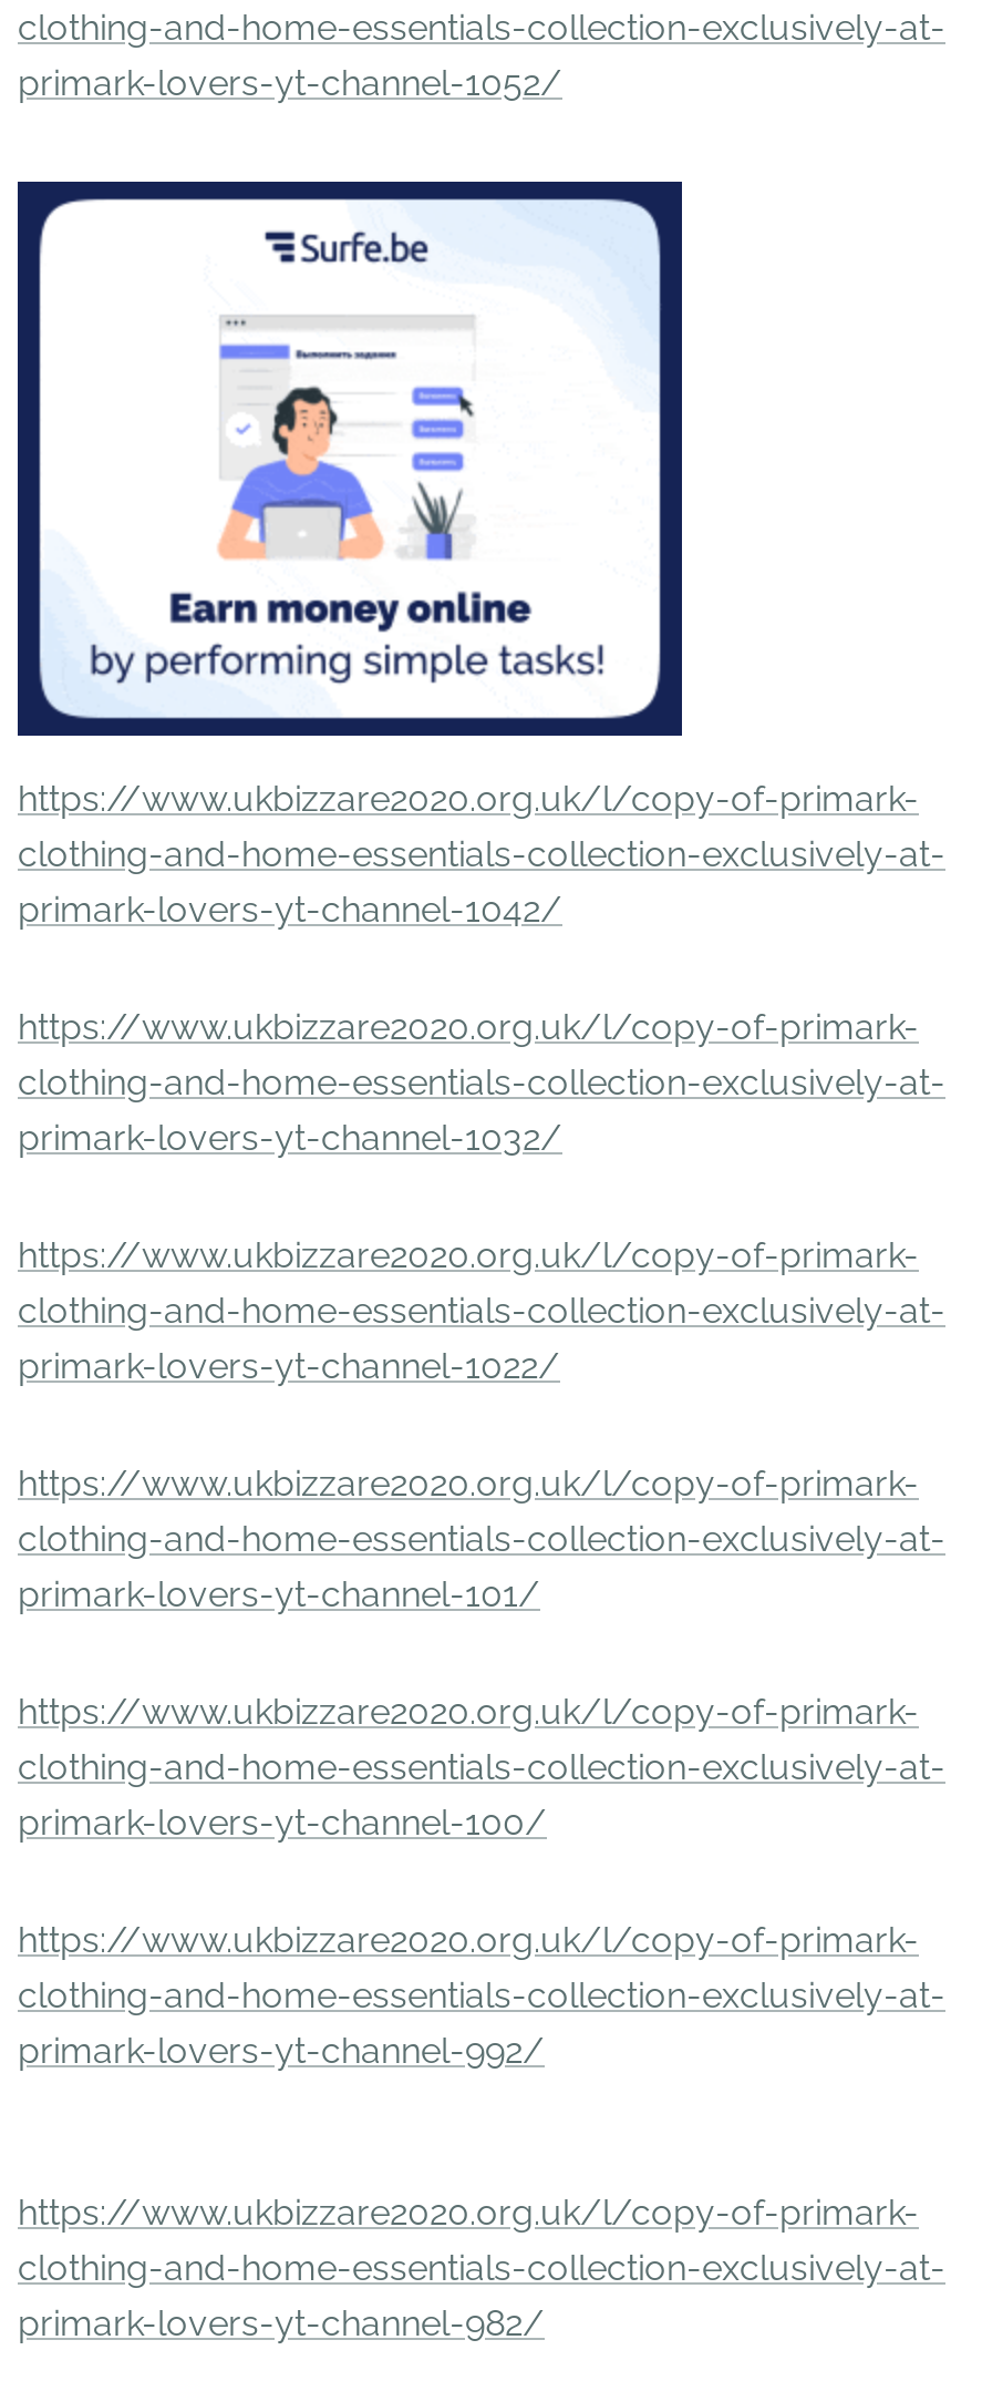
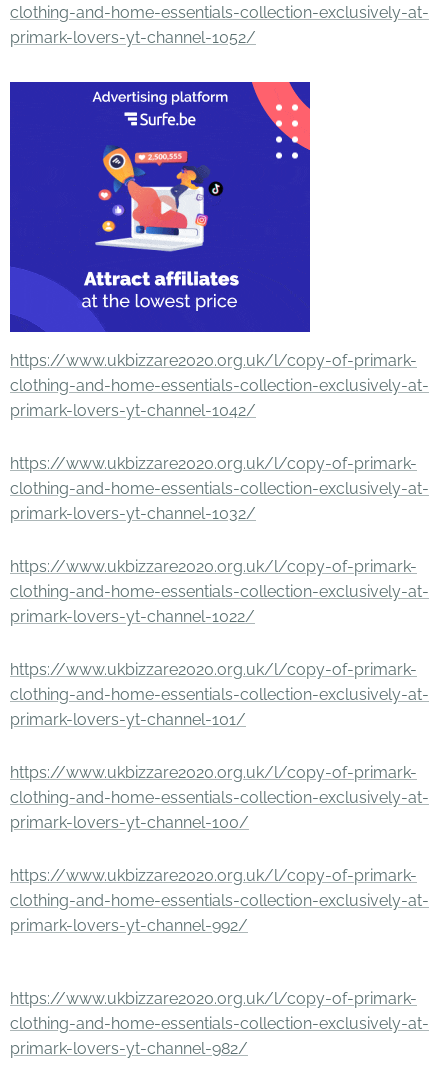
- [image]
+ [image]
